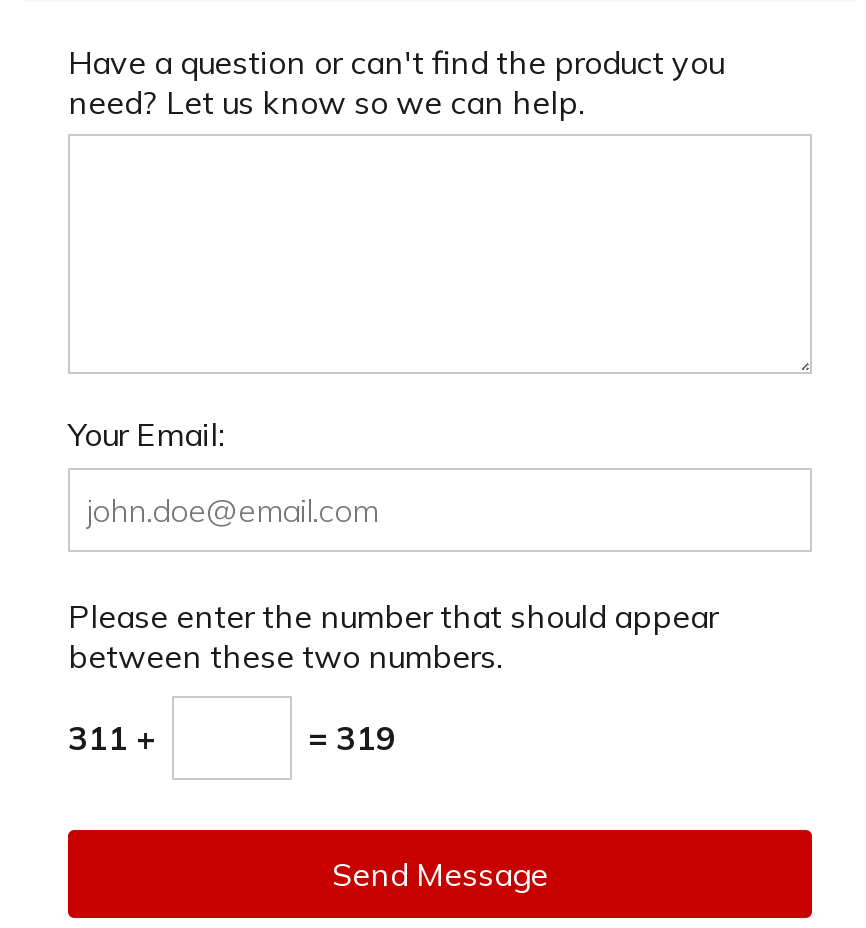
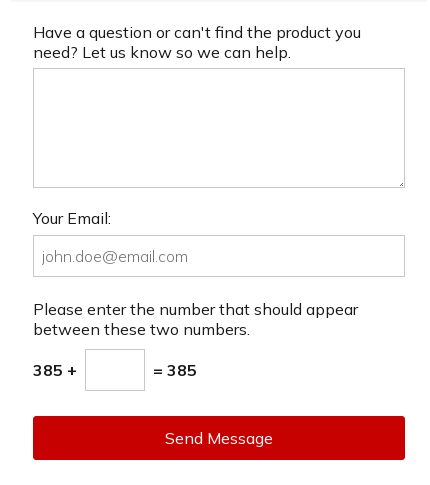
- 311 +
+ 385 +

- = 319
+ = 385
